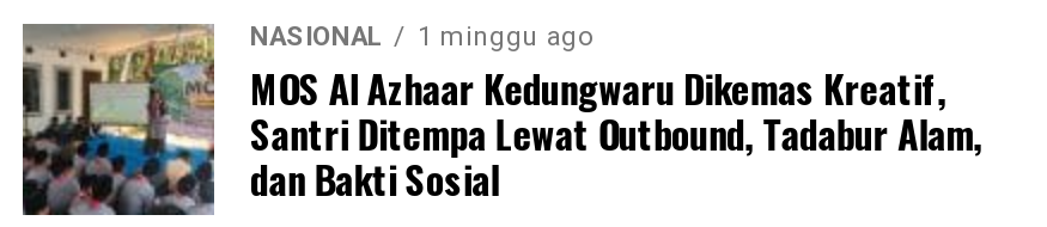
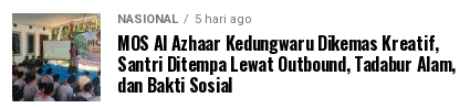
- NASIONAL 1 minggu ago
+ NASIONAL 5 hari ago
